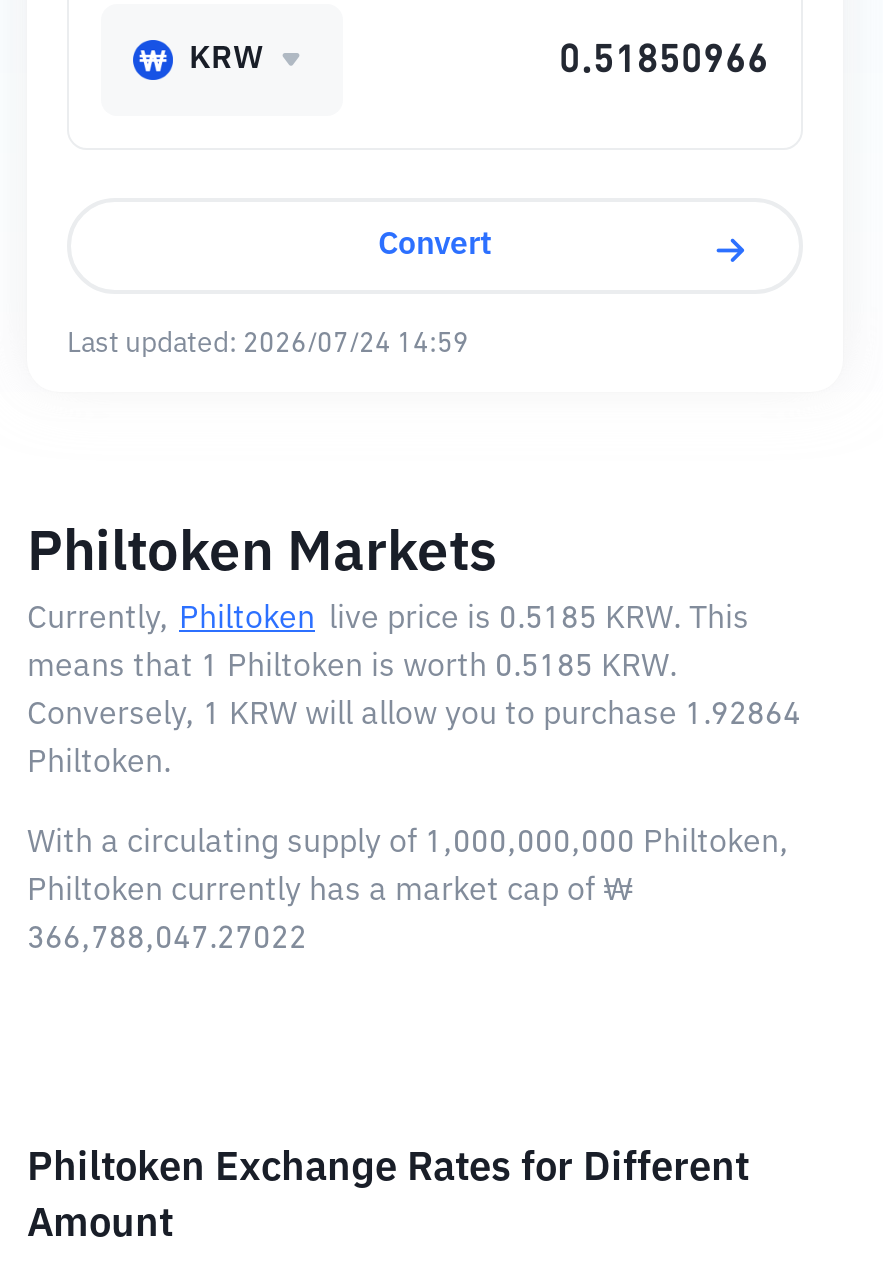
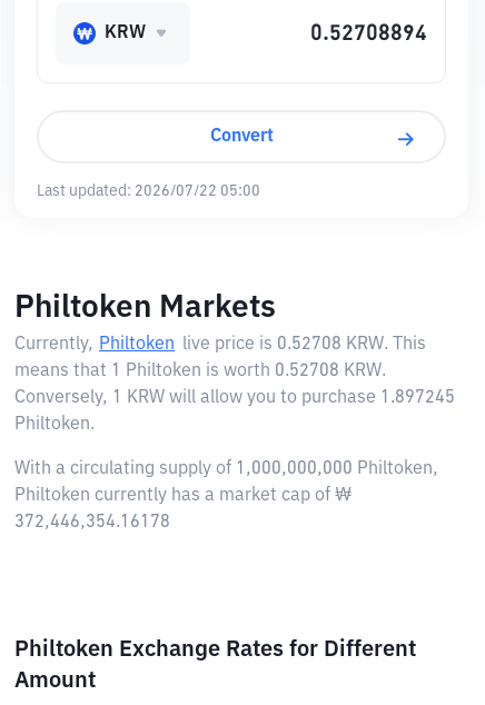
- Last updated: 2026/07/24 14:59
+ Last updated: 2026/07/22 05:00

- Currently, Philtoken live price is 0.5185 KRW. This
+ Currently, Philtoken live price is 0.52708 KRW. This

- means that 1 Philtoken is worth 0.5185 KRW.
+ means that 1 Philtoken is worth 0.52708 KRW.

- Conversely, 1 KRW will allow you to purchase 1.92864
+ Conversely, 1 KRW will allow you to purchase 1.897245

- 366,788,047.27022
+ 372,446,354.16178
